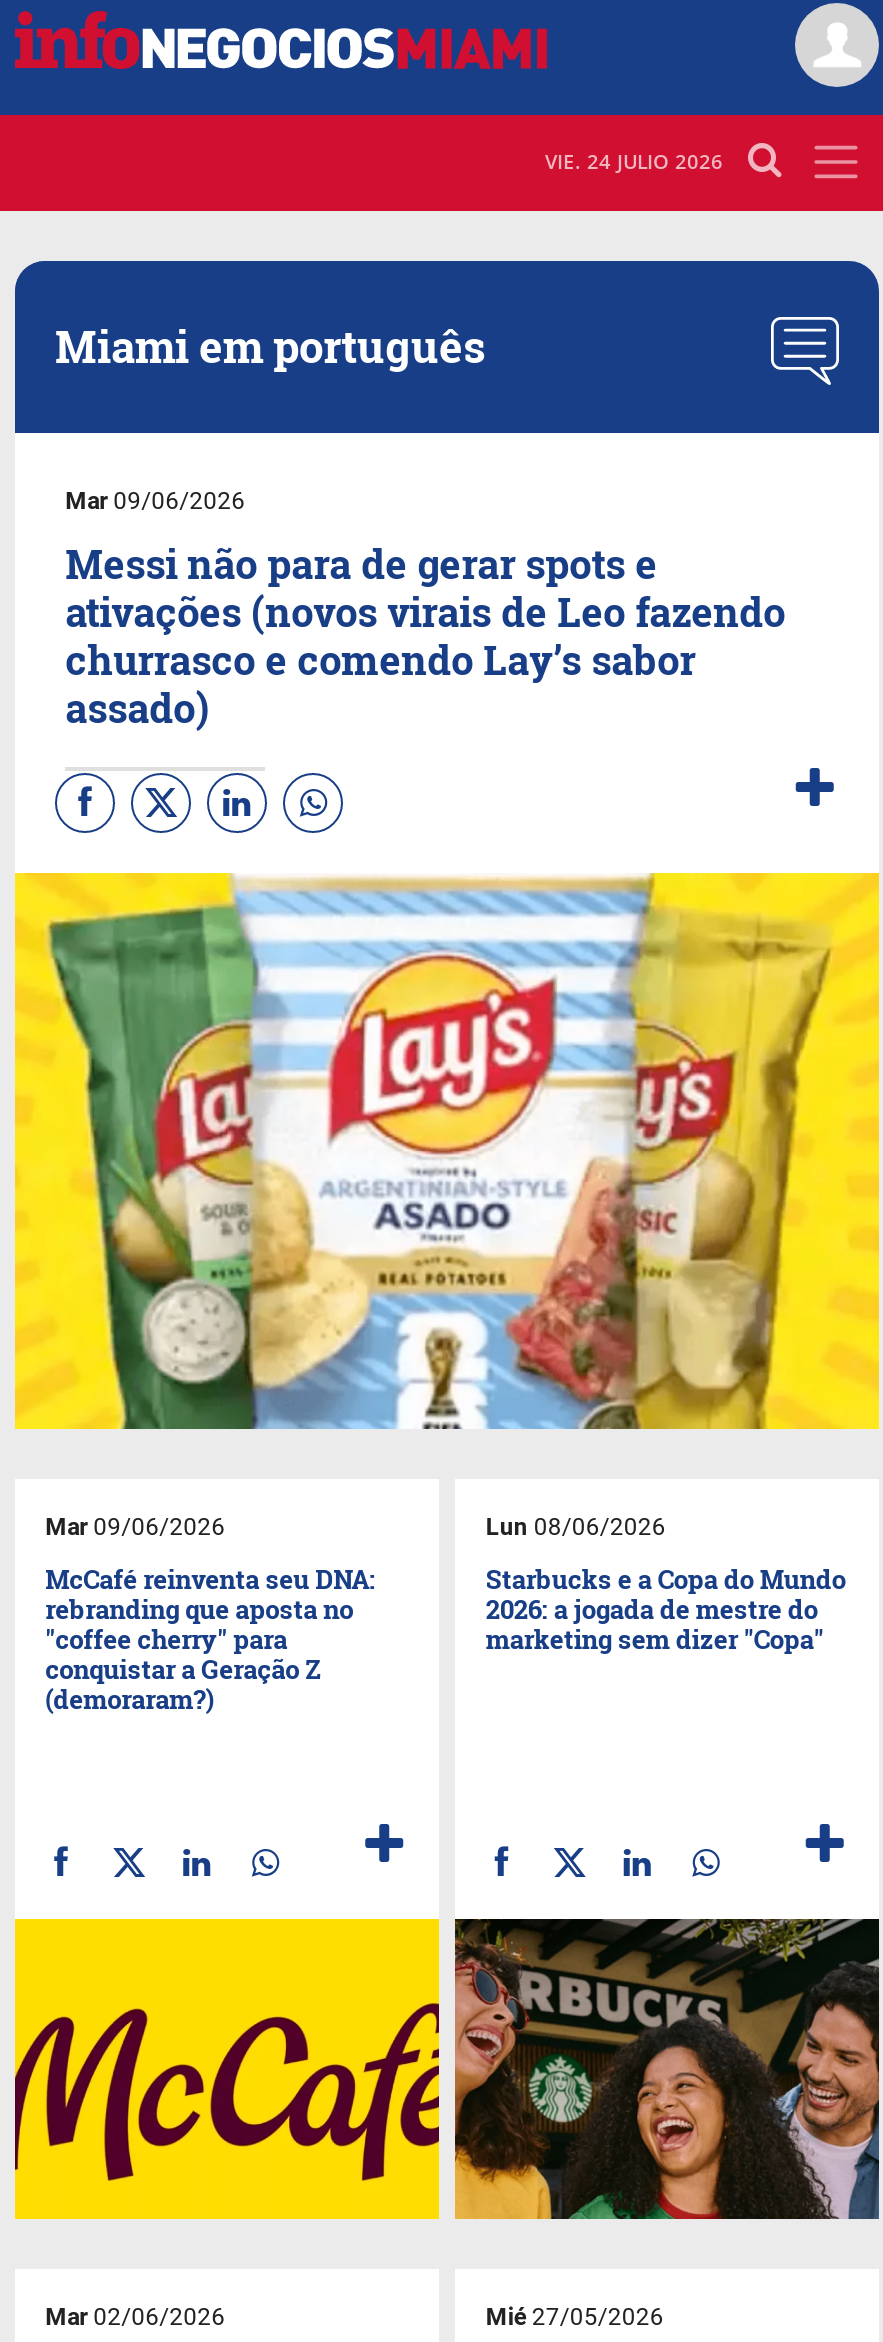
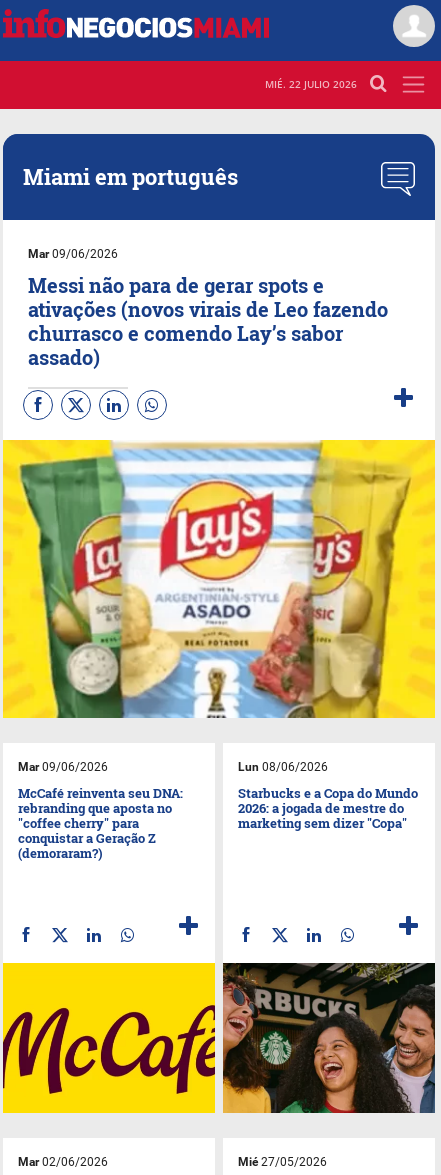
- VIE. 24 JULIO 2026
+ MIÉ. 22 JULIO 2026
